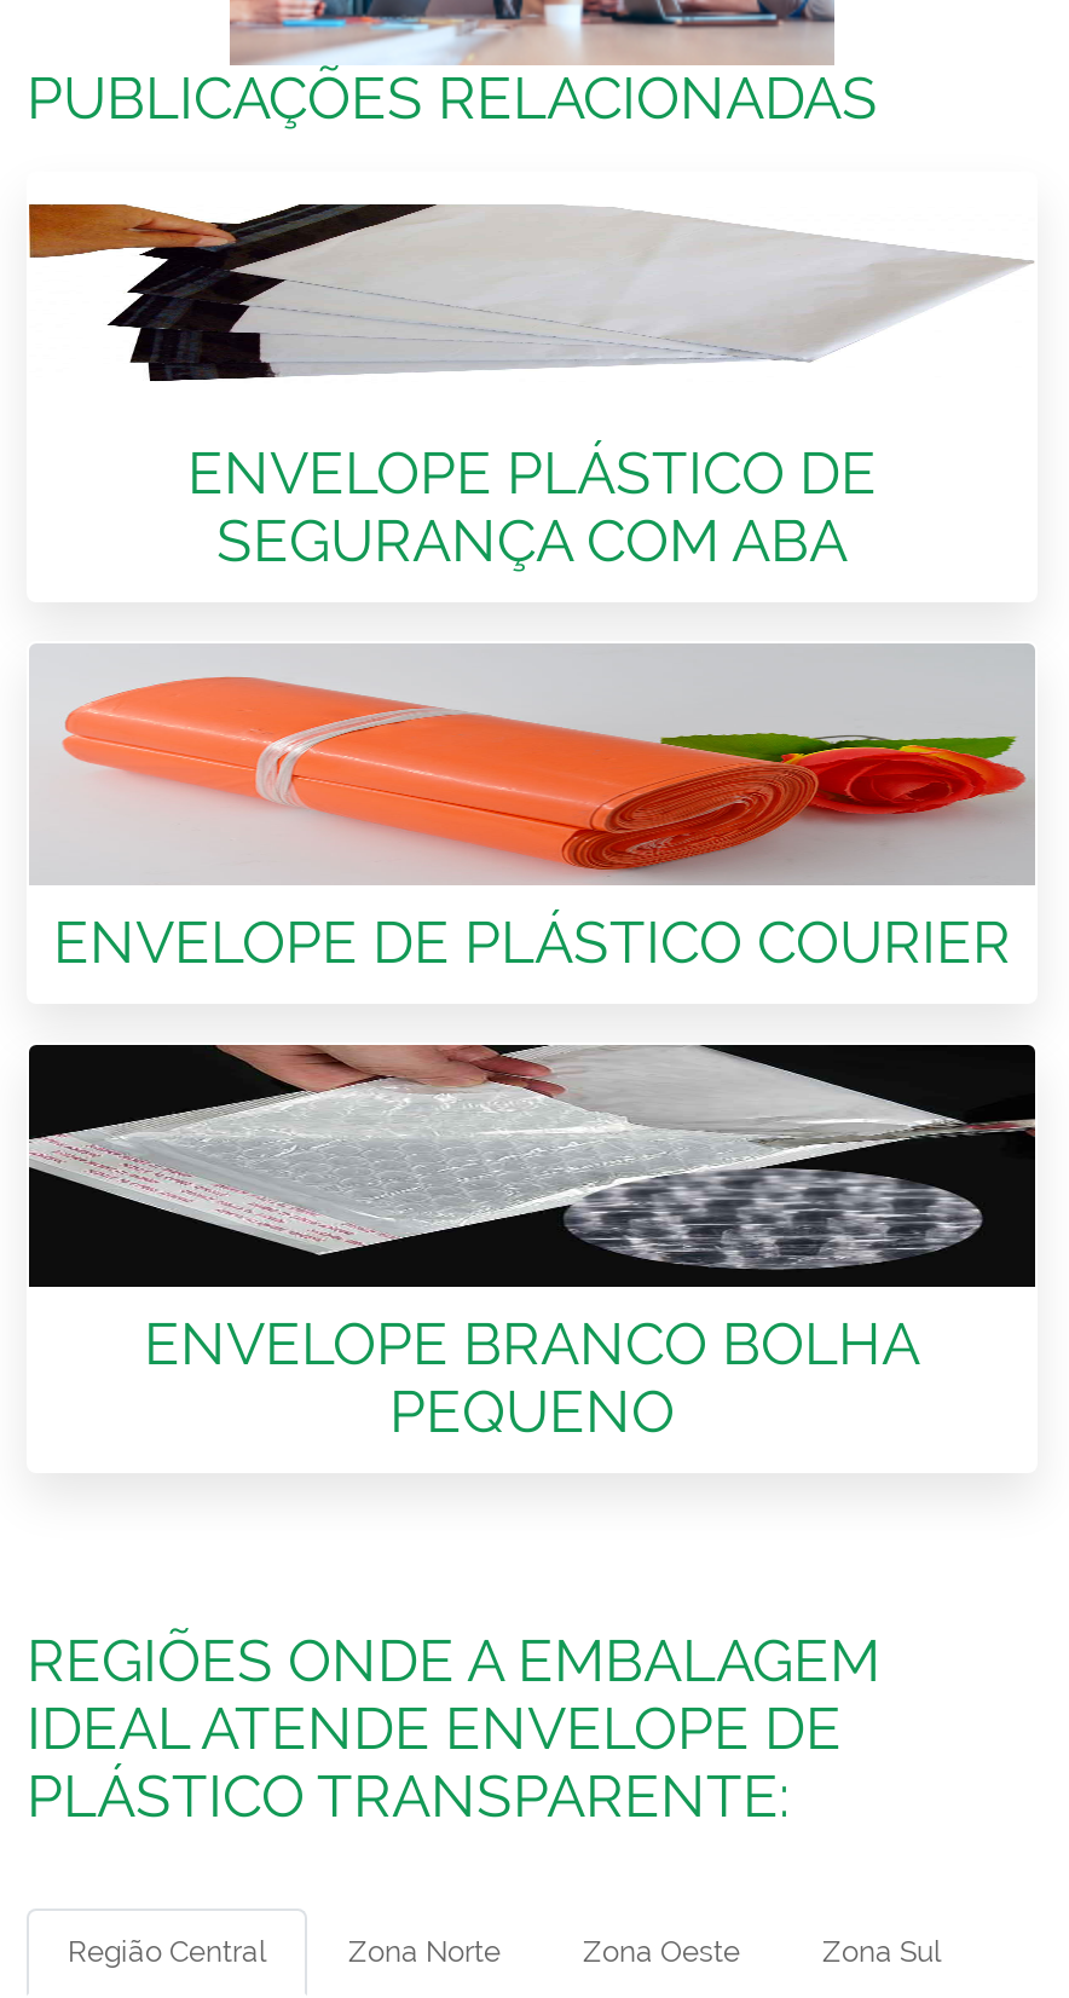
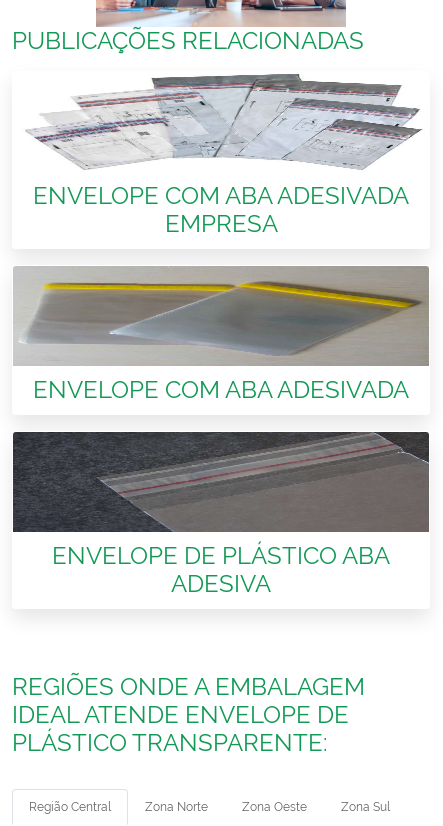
- [image]
- ENVELOPE PLÁSTICO DE
- SEGURANÇA COM ABA
+ [image]
+ ENVELOPE COM ABA ADESIVADA
+ EMPRESA

- [image]
- ENVELOPE DE PLÁSTICO COURIER
+ [image]
+ ENVELOPE COM ABA ADESIVADA

- [image]
- ENVELOPE BRANCO BOLHA
- PEQUENO
+ [image]
+ ENVELOPE DE PLÁSTICO ABA
+ ADESIVA
